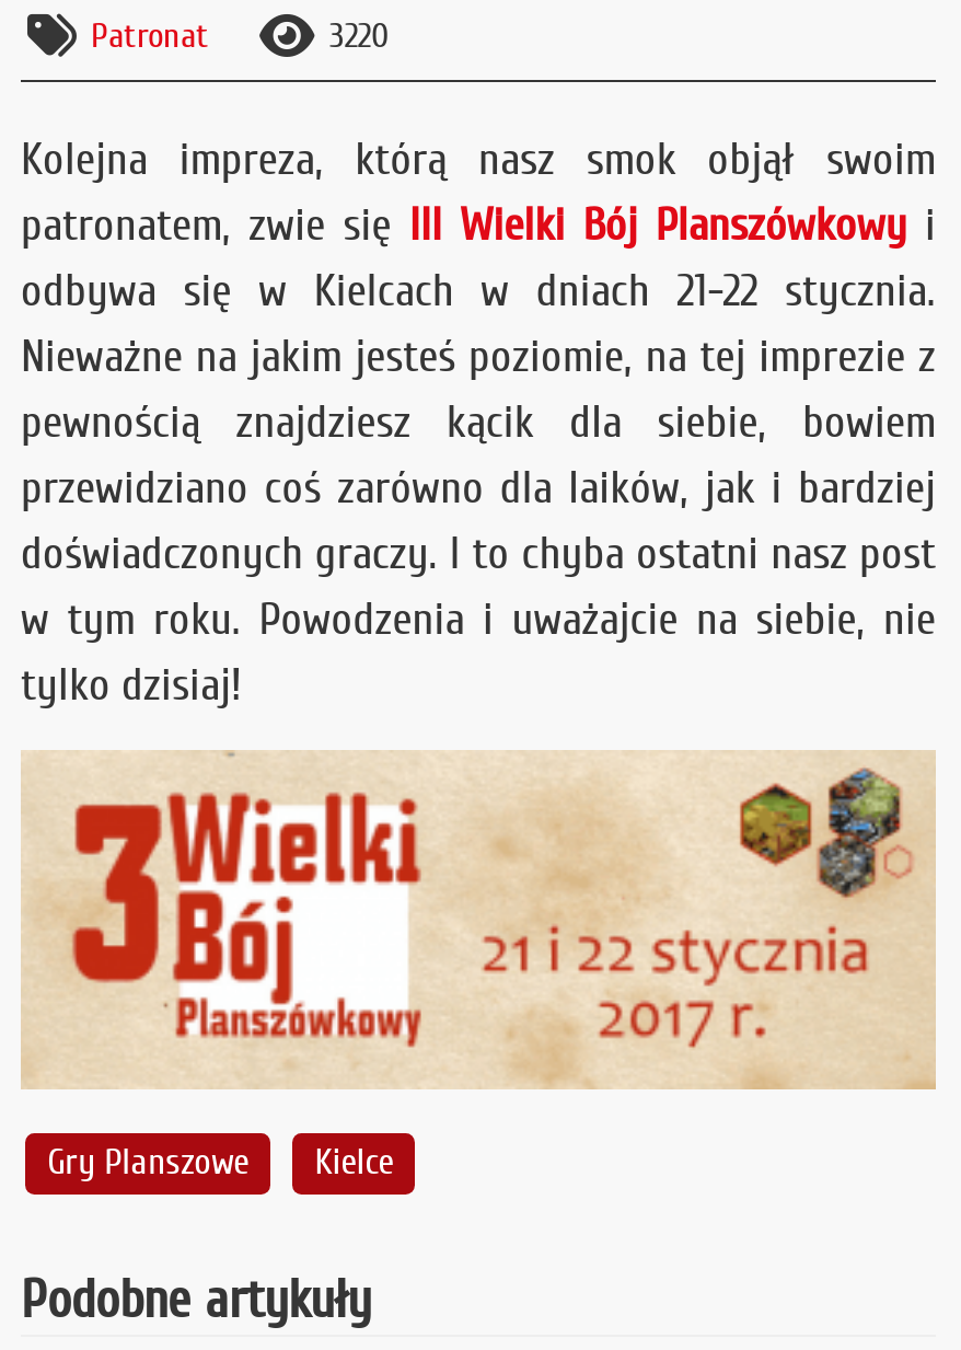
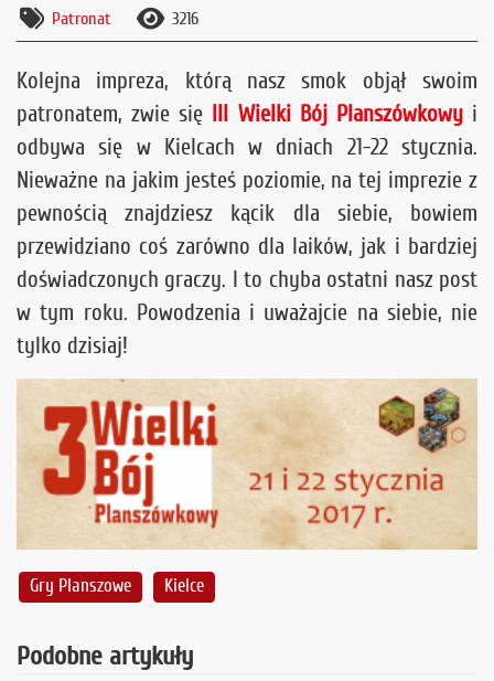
- 3220
+ 3216
